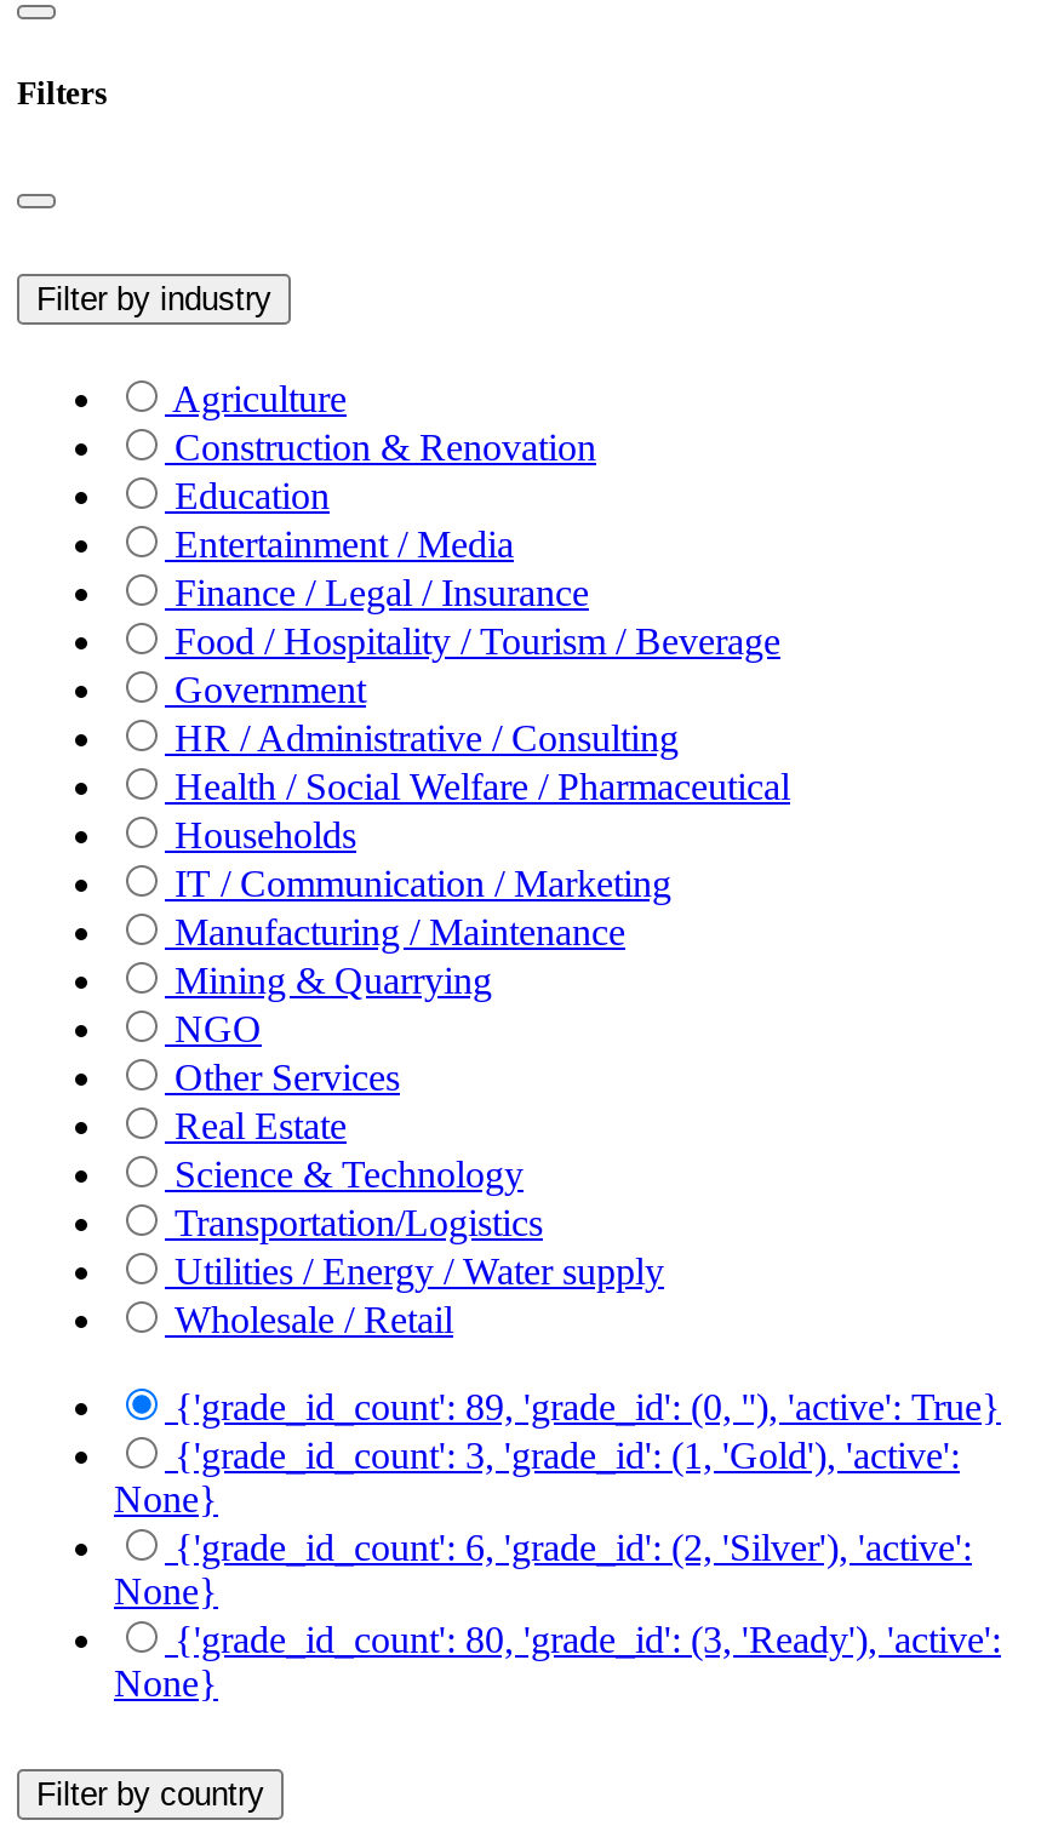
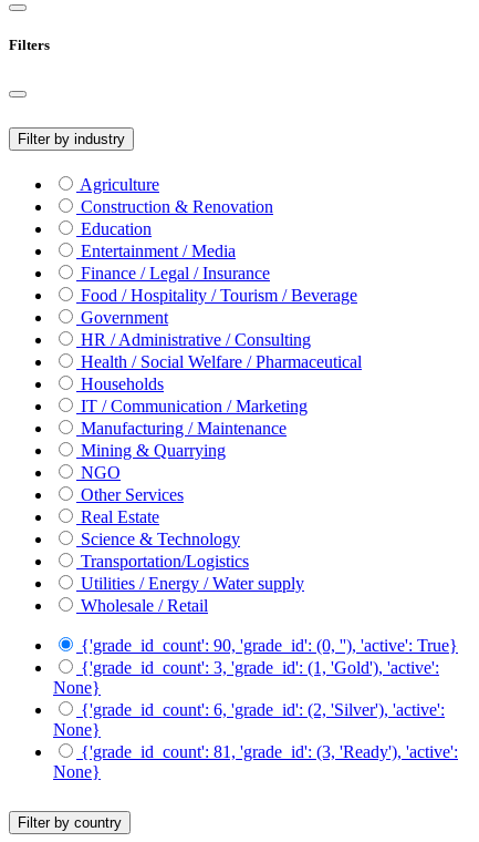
- {'grade_id_count': 89, 'grade_id': (0, ''), 'active': True}
+ {'grade_id_count': 90, 'grade_id': (0, ''), 'active': True}

- {'grade_id_count': 80, 'grade_id': (3, 'Ready'), 'active':
+ {'grade_id_count': 81, 'grade_id': (3, 'Ready'), 'active':
